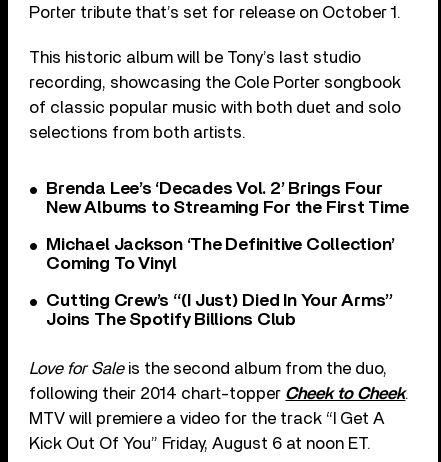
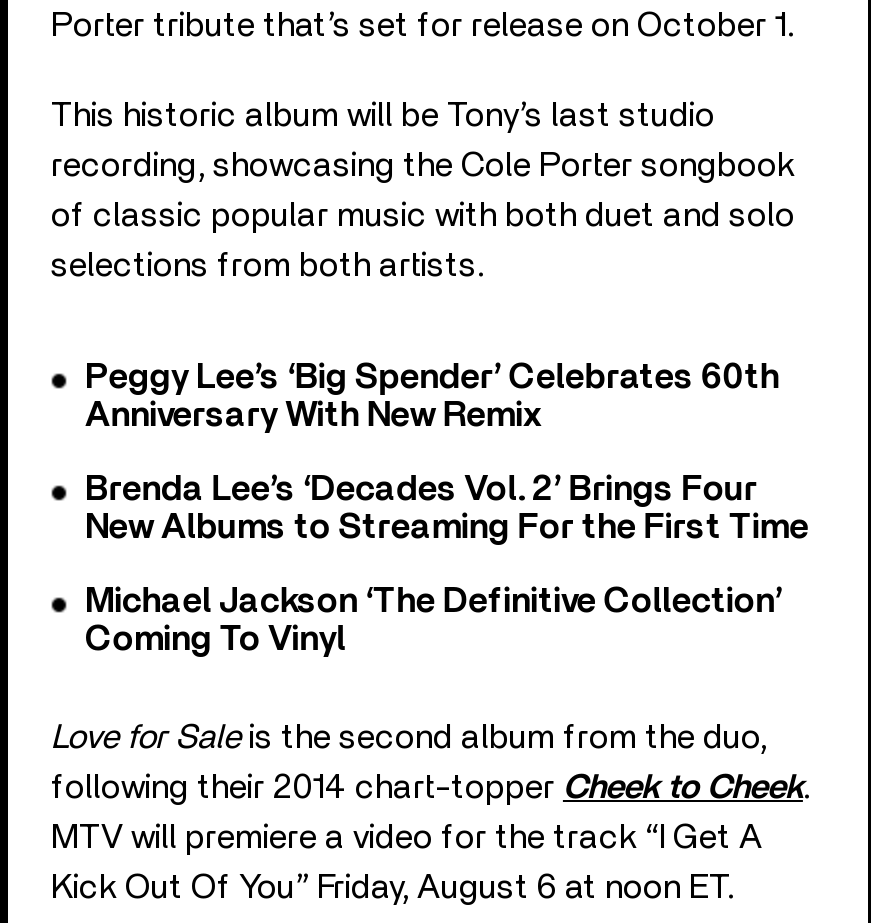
+ Peggy Lee’s ‘Big Spender’ Celebrates 60th
+ Anniversary With New Remix

moved down: Brenda Lee’s ‘Decades Vol. 2’ Brings Four | New Albums to Streaming For the First Time | Michael Jackson ‘The Definitive Collection’ | Coming To Vinyl

- Cutting Crew’s “(I Just) Died In Your Arms”
- Joins The Spotify Billions Club
